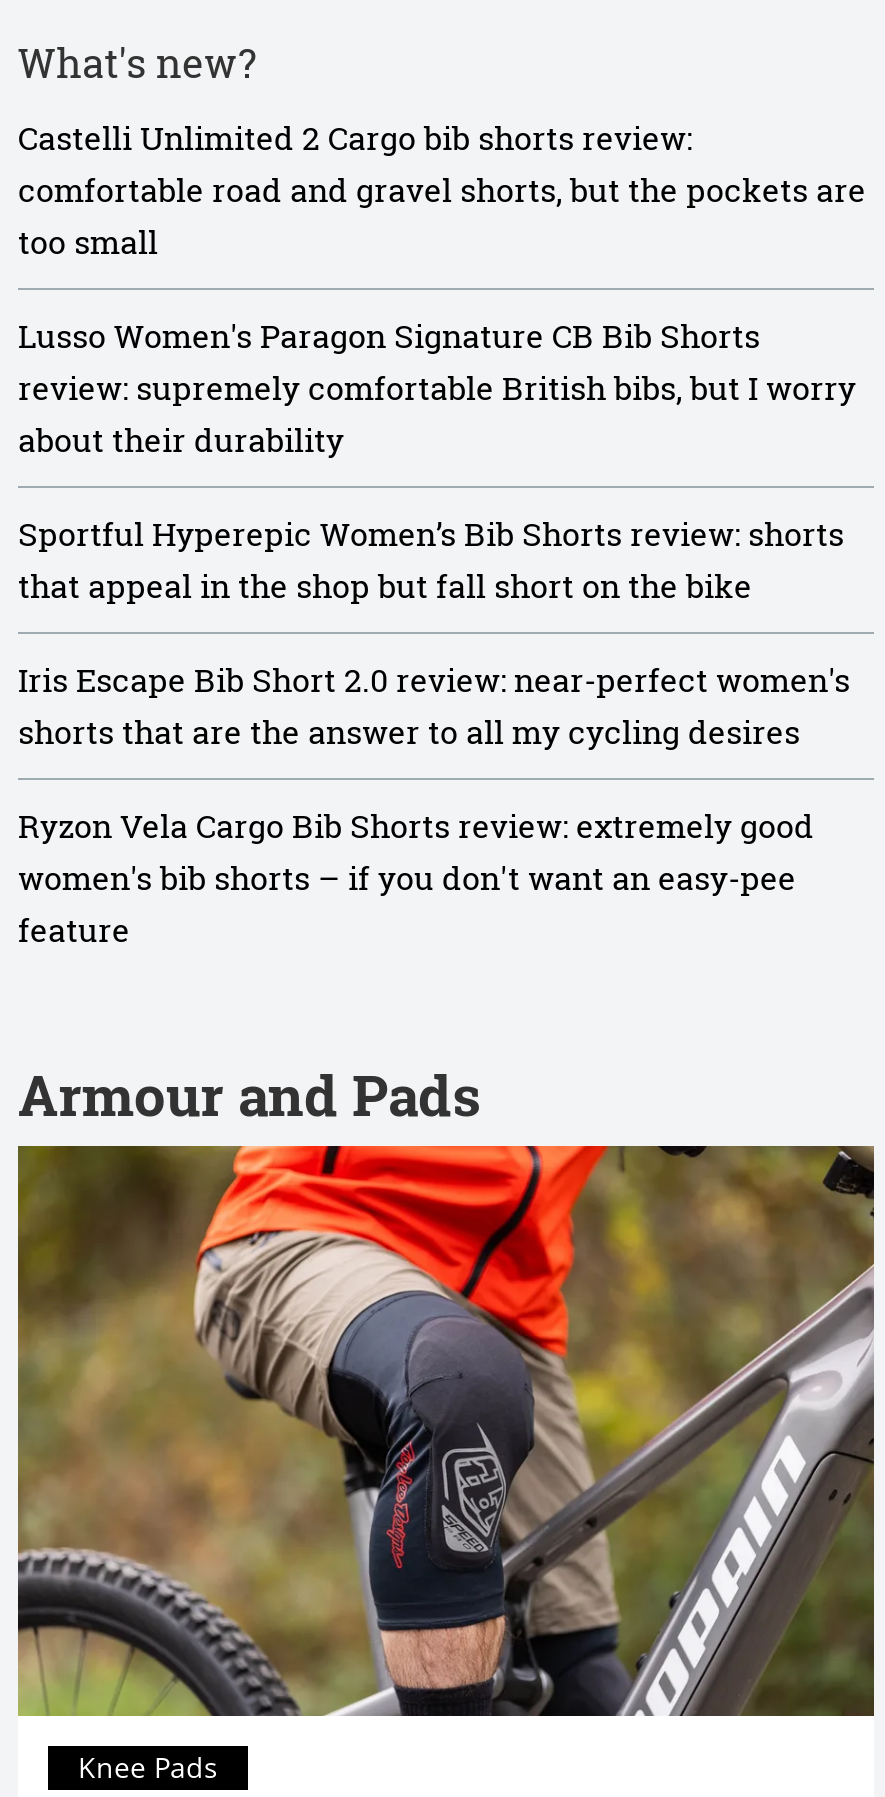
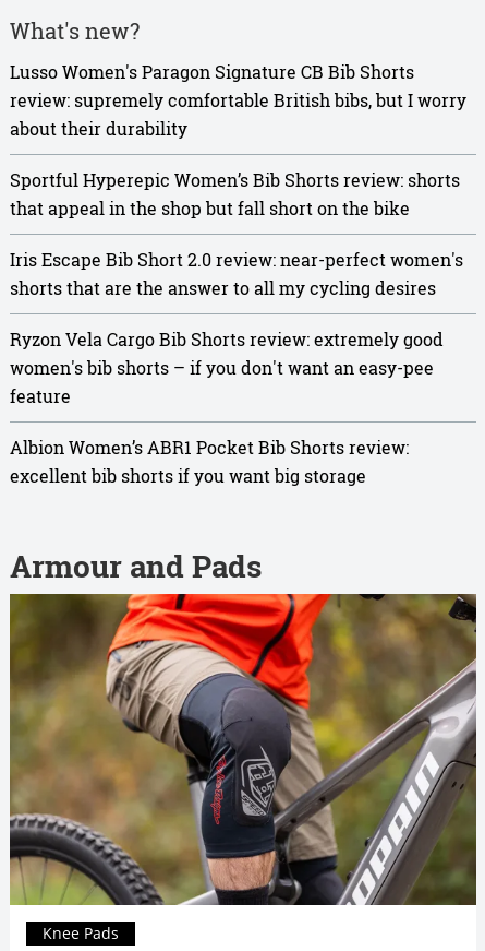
- Castelli Unlimited 2 Cargo bib shorts review:
- comfortable road and gravel shorts, but the pockets are
- too small

moved up: Lusso Women's Paragon Signature CB Bib Shorts | review: supremely comfortable British bibs, but I worry | about their durability | ... | women's bib shorts – if you don't want an easy-pee | feature

+ Albion Women’s ABR1 Pocket Bib Shorts review:
+ excellent bib shorts if you want big storage
